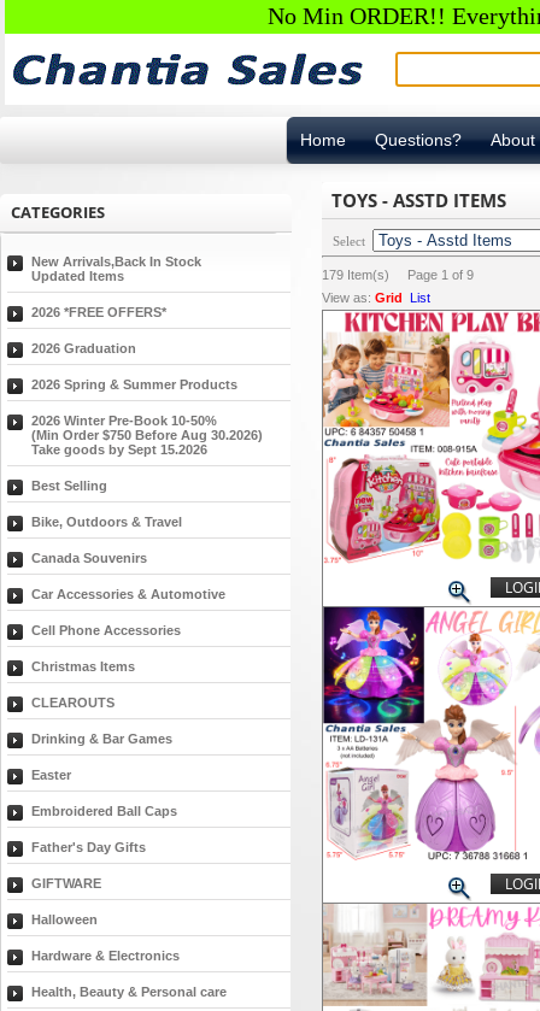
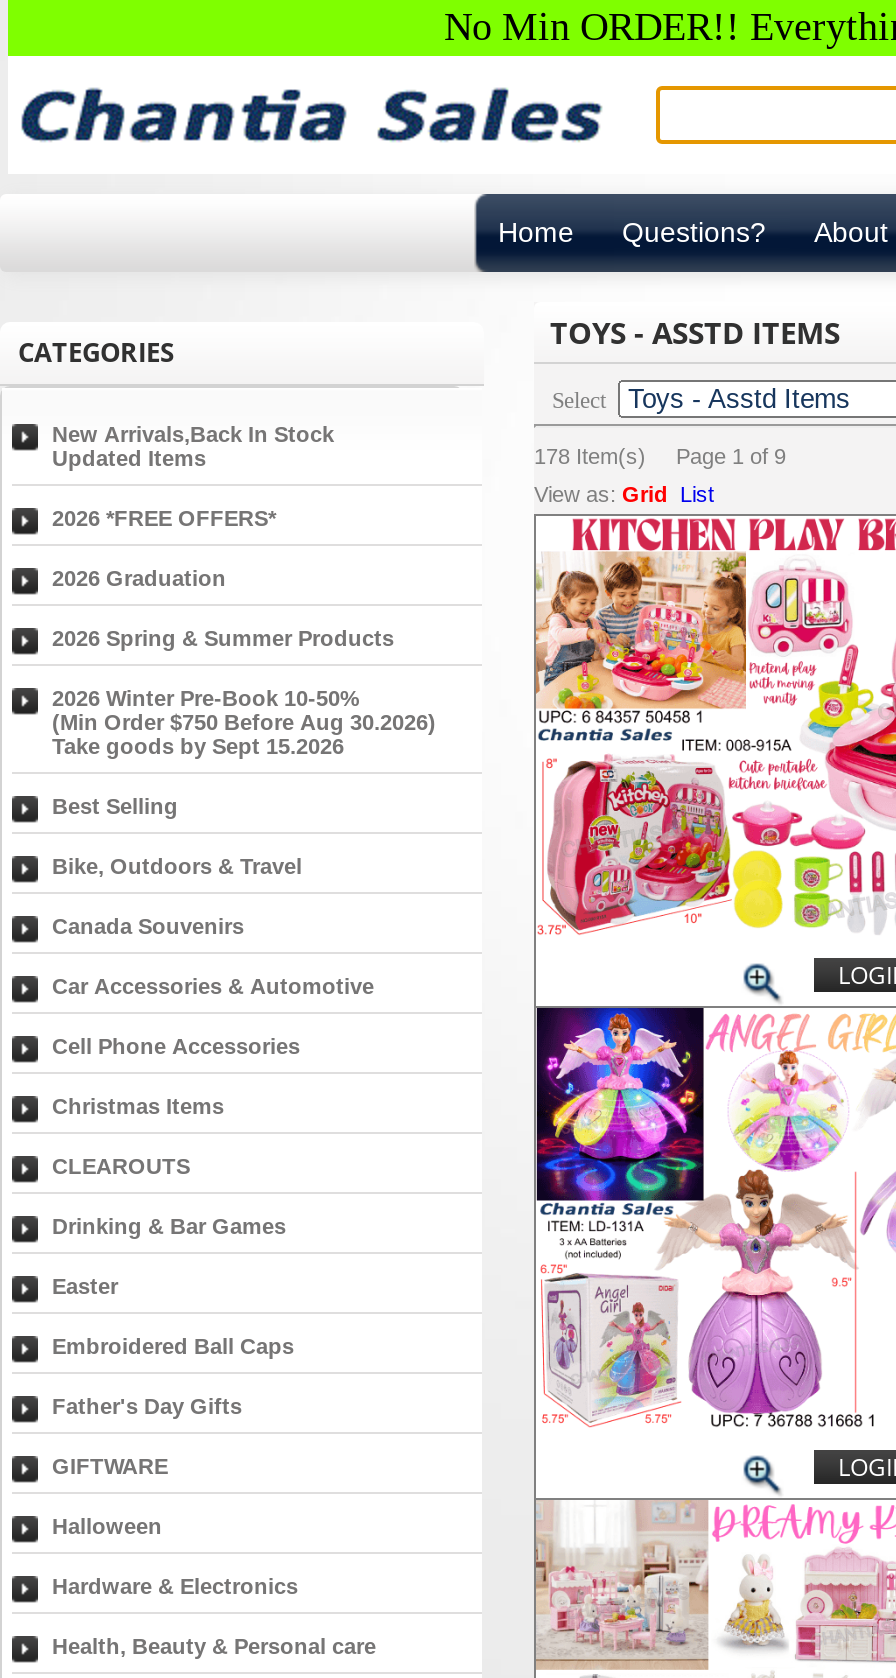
- 179 Item(s) Page 1 of 9
+ 178 Item(s) Page 1 of 9
